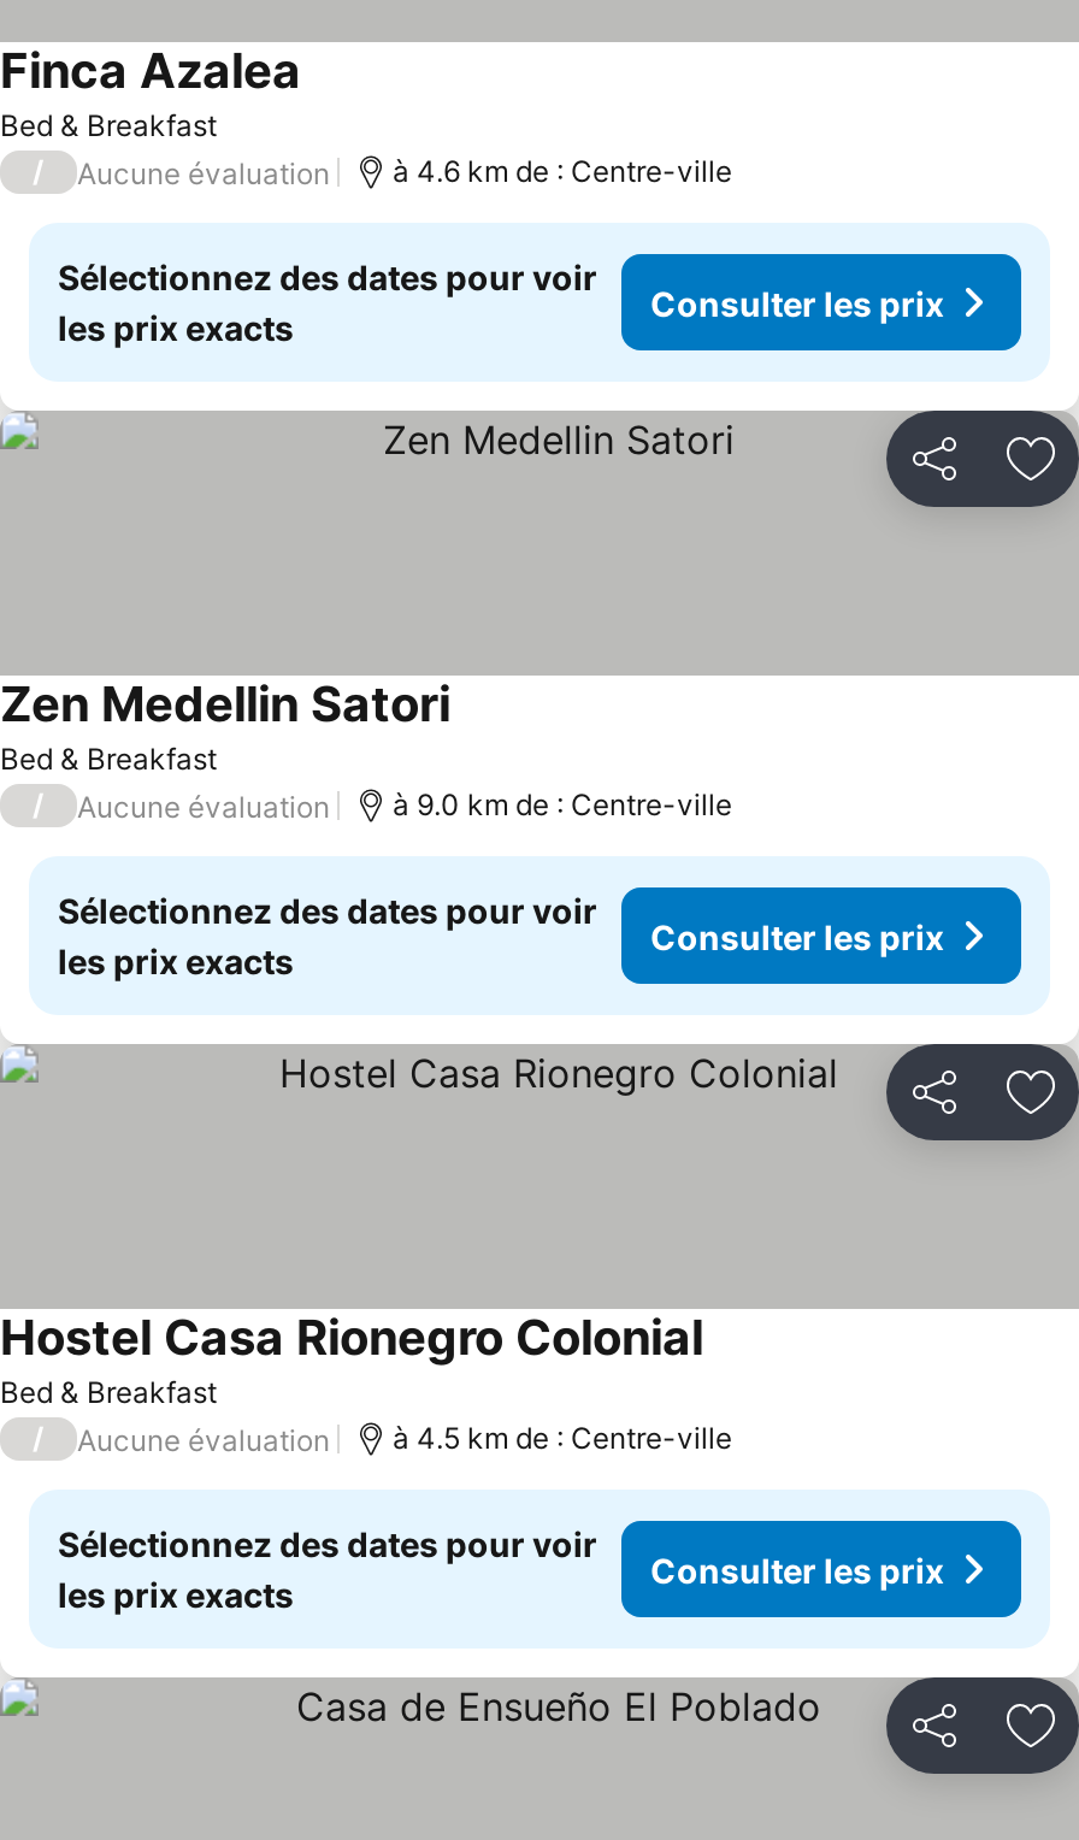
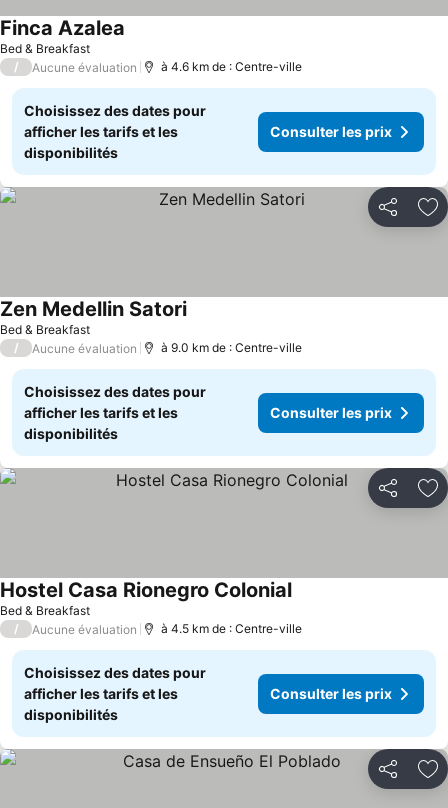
- Sélectionnez des dates pour voir
- les prix exacts
+ Choisissez des dates pour
+ afficher les tarifs et les
+ disponibilités

- Sélectionnez des dates pour voir
- les prix exacts
+ Choisissez des dates pour
+ afficher les tarifs et les
+ disponibilités

- Sélectionnez des dates pour voir
- les prix exacts
+ Choisissez des dates pour
+ afficher les tarifs et les
+ disponibilités
